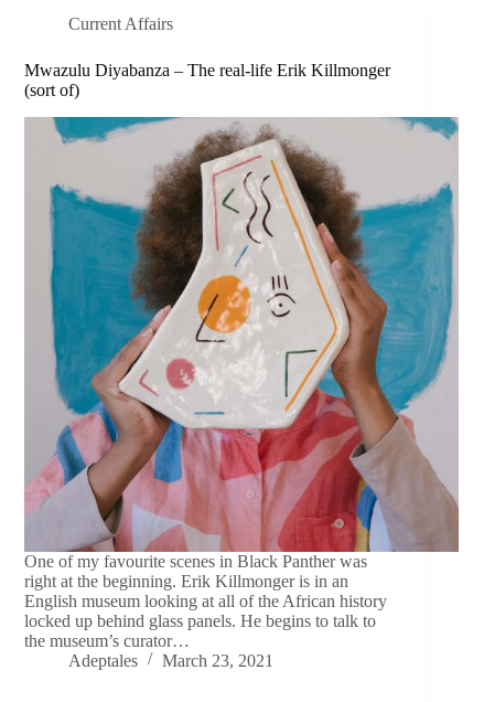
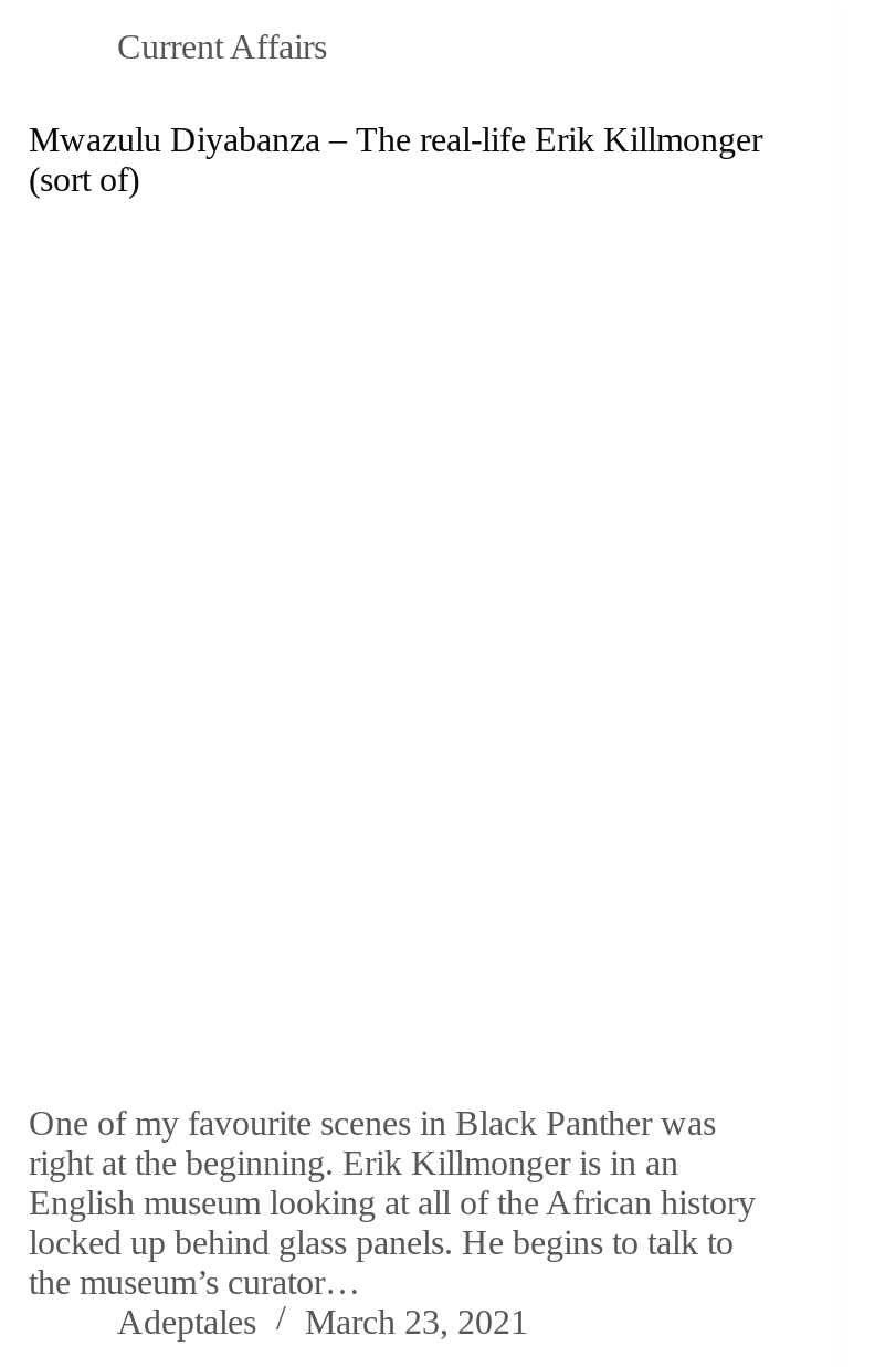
- [image]
